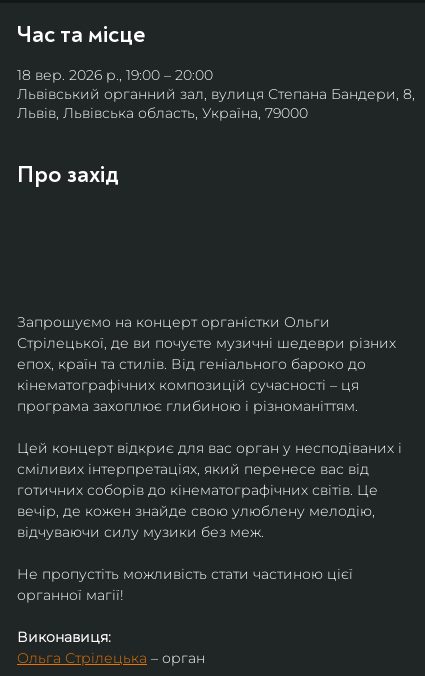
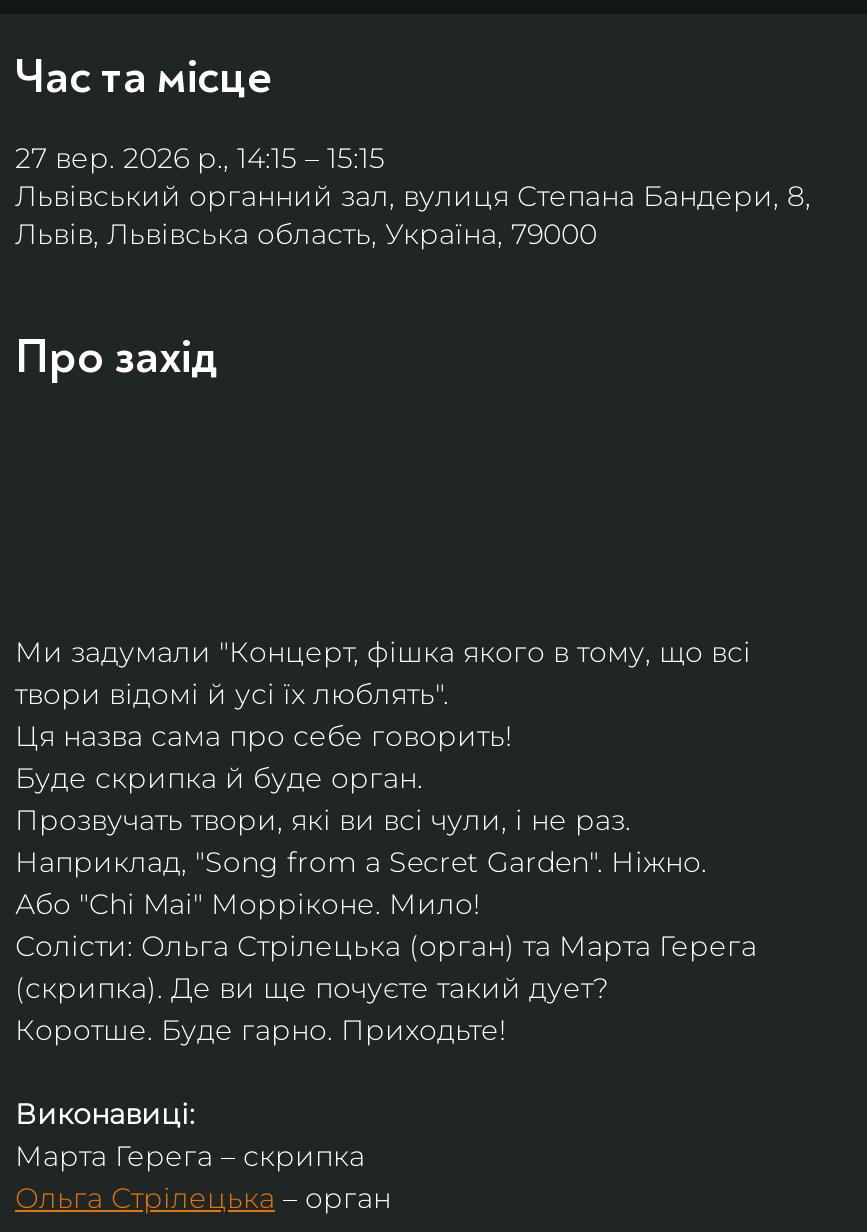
- 18 вер. 2026 р., 19:00 – 20:00
+ 27 вер. 2026 р., 14:15 – 15:15

- Запрошуємо на концерт органістки Ольги
- Стрілецької, де ви почуєте музичні шедеври різних
- епох, країн та стилів. Від геніального бароко до
- кінематографічних композицій сучасності – ця
- програма захоплює глибиною і різноманіттям.
- Цей концерт відкриє для вас орган у несподіваних і
- сміливих інтерпретаціях, який перенесе вас від
- готичних соборів до кінематографічних світів. Це
- вечір, де кожен знайде свою улюблену мелодію,
- відчуваючи силу музики без меж.
- Не пропустіть можливість стати частиною цієї
- органної магії!
- Виконавиця:
+ Ми задумали "Концерт, фішка якого в тому, що всі
+ твори відомі й усі їх люблять".
+ Ця назва сама про себе говорить!
+ Буде скрипка й буде орган.
+ Прозвучать твори, які ви всі чули, і не раз.
+ Наприклад, "Song from a Secret Garden". Ніжно.
+ Або "Chi Mai" Морріконе. Мило!
+ Солісти: Ольга Стрілецька (орган) та Марта Герега
+ (скрипка). Де ви ще почуєте такий дует?
+ Коротше. Буде гарно. Приходьте!
+ Виконавиці:
+ Марта Герега – скрипка
